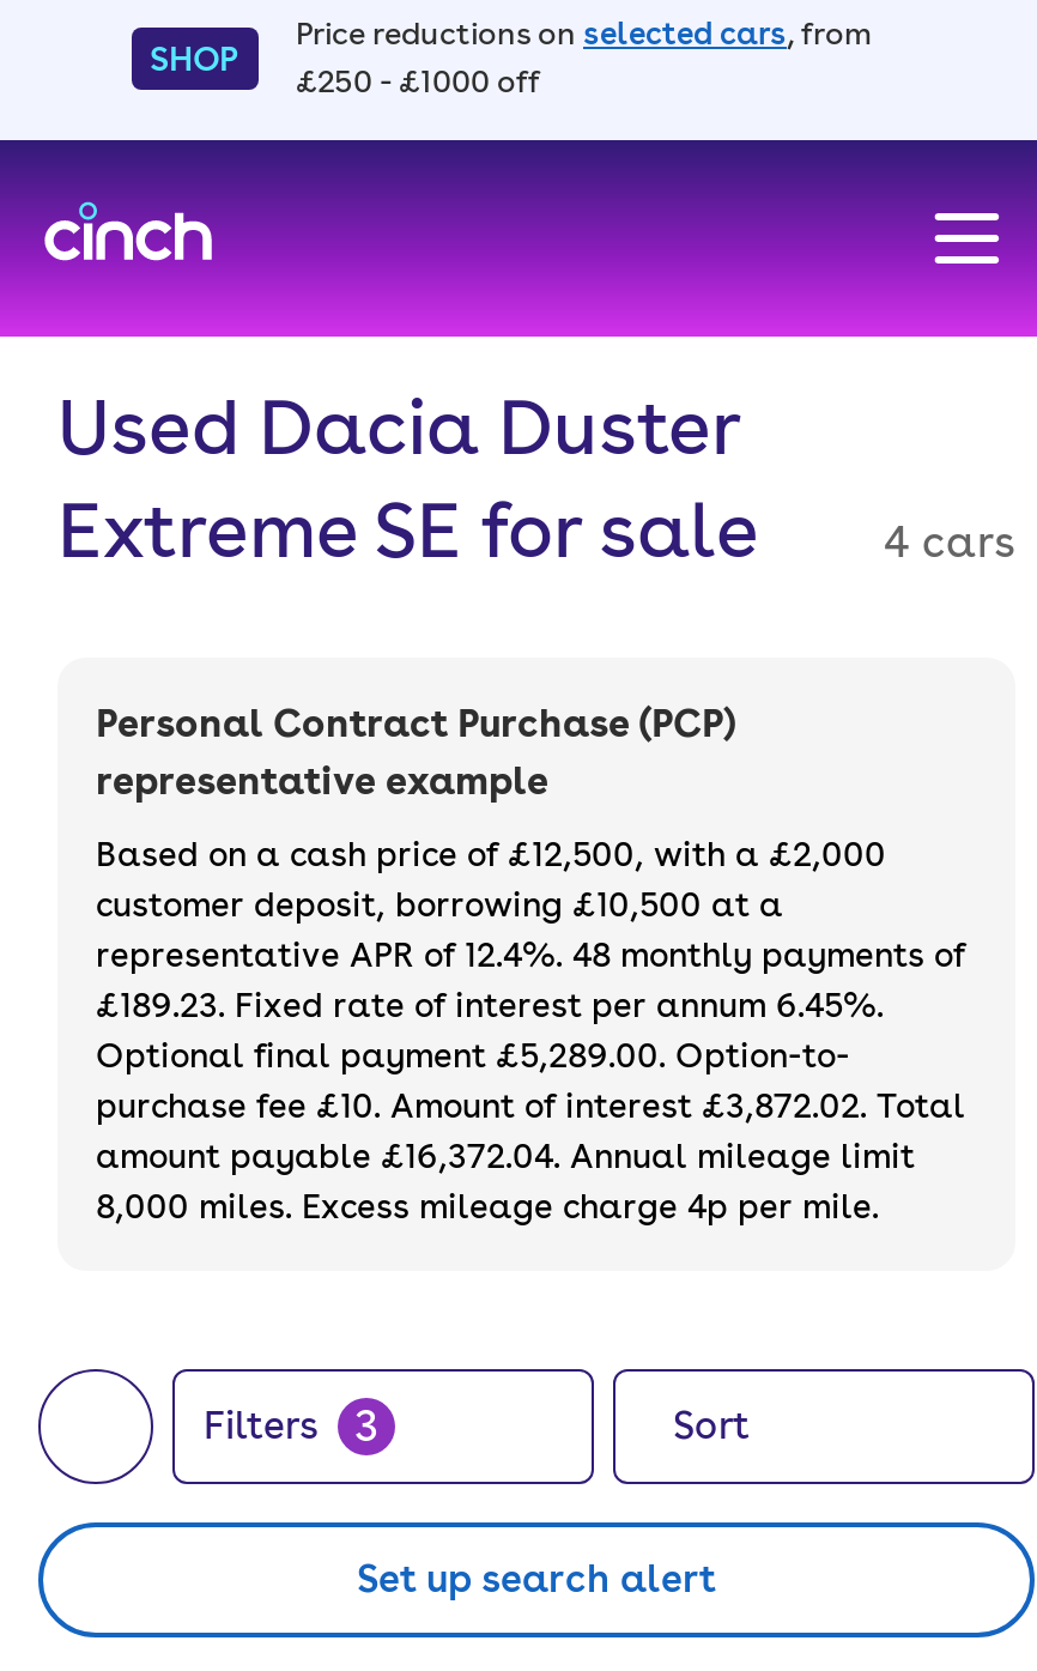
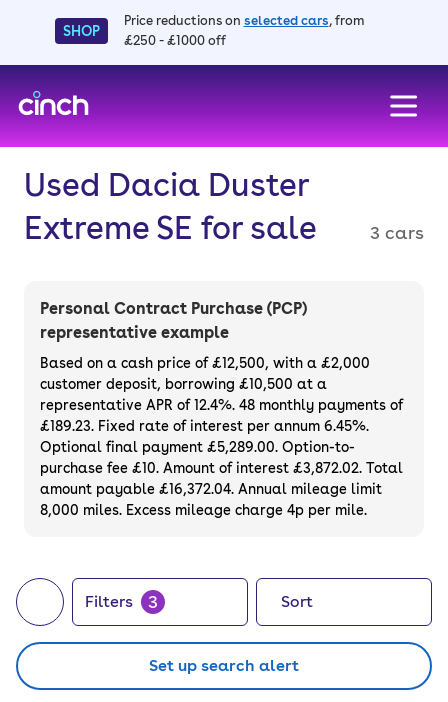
- 4 cars
+ 3 cars
